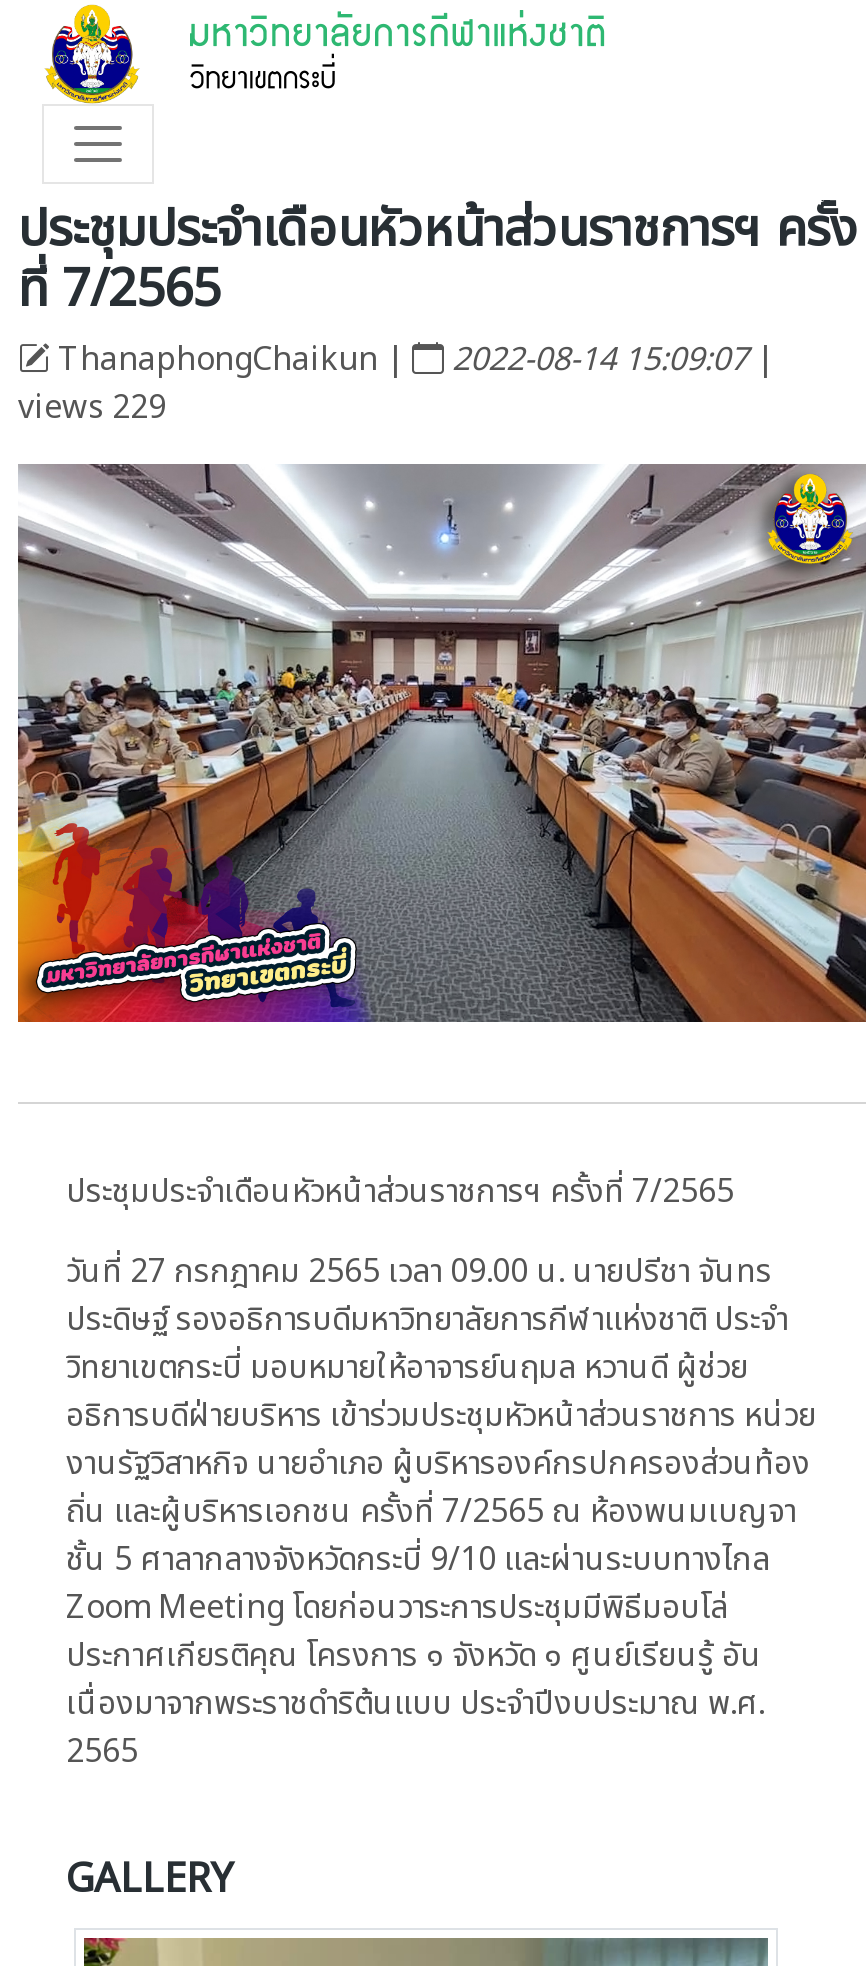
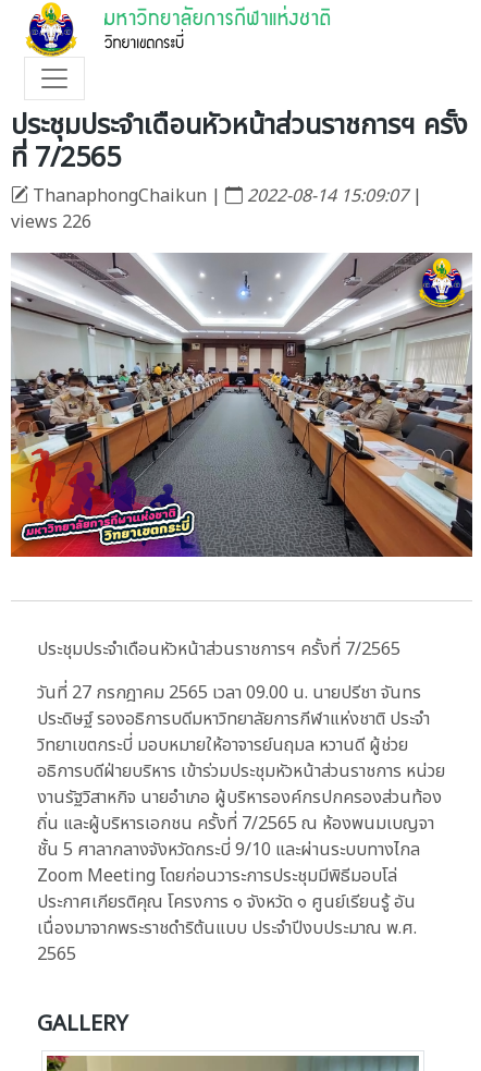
- views 229
+ views 226
